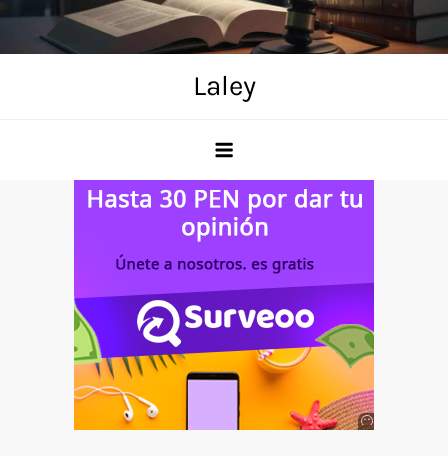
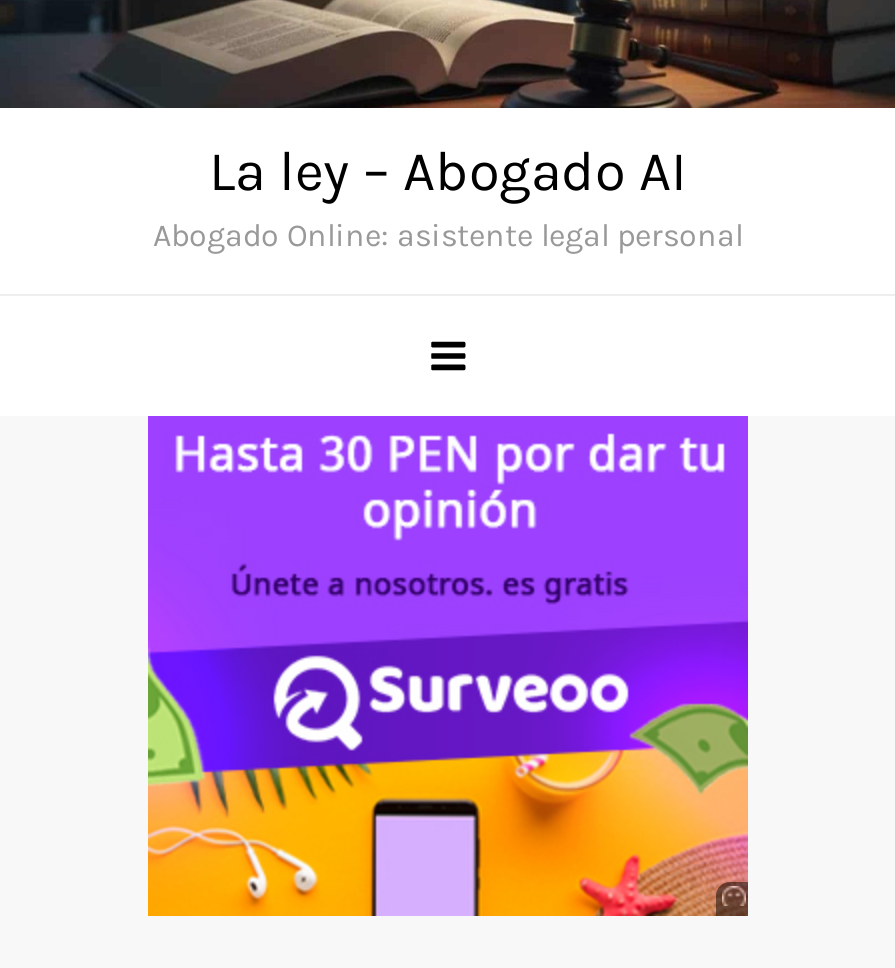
- Laley
+ La ley – Abogado AI
+ Abogado Online: asistente legal personal
